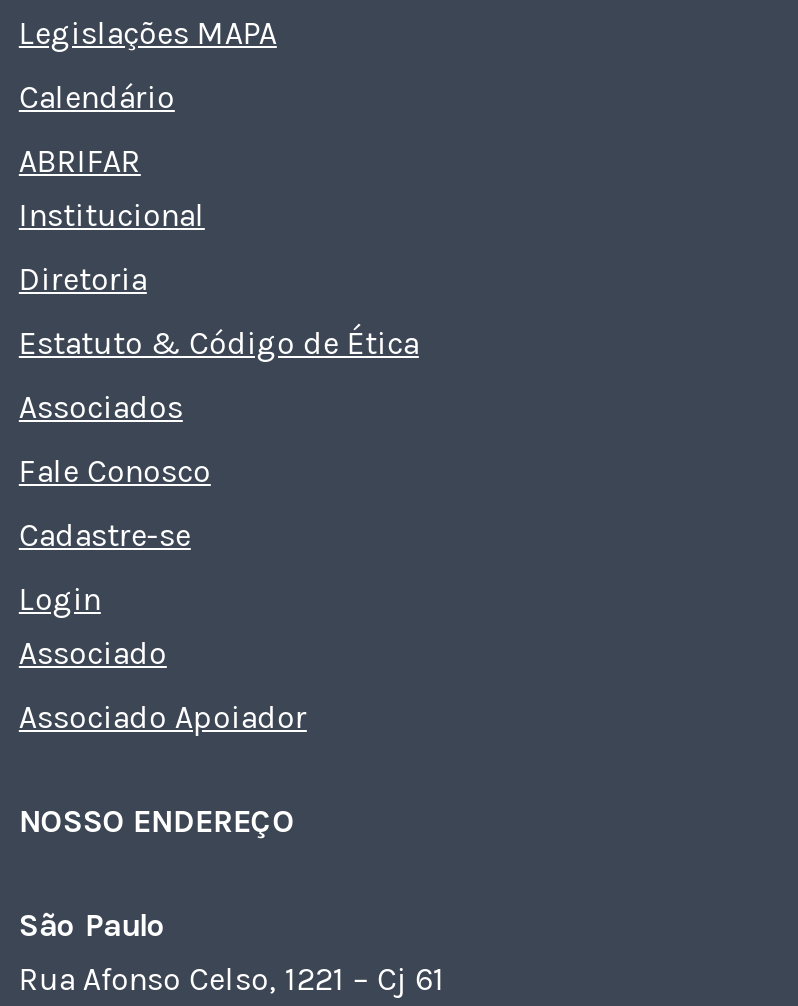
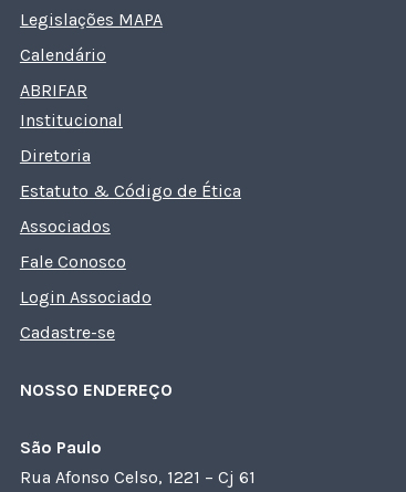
+ Login Associado

moved down: Cadastre-se

- Login
- Associado
- Associado Apoiador
